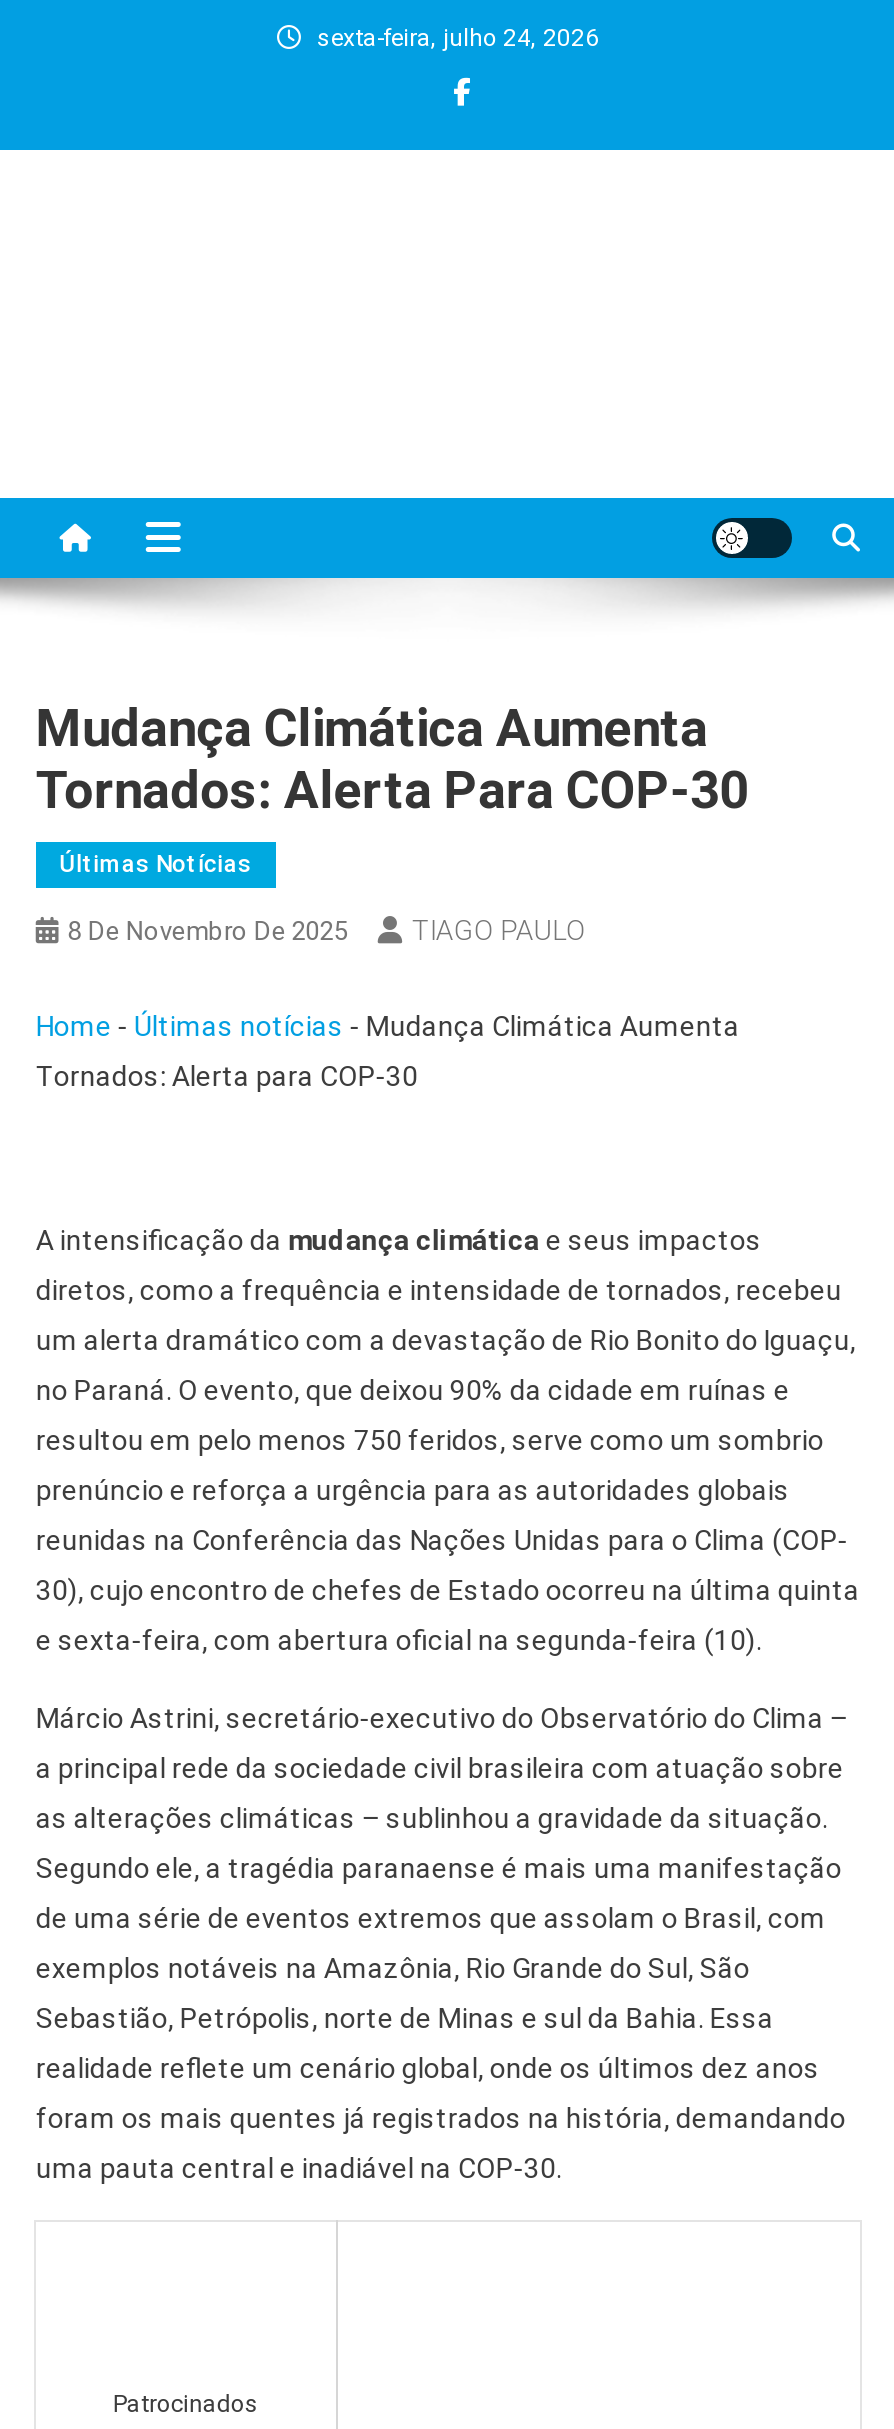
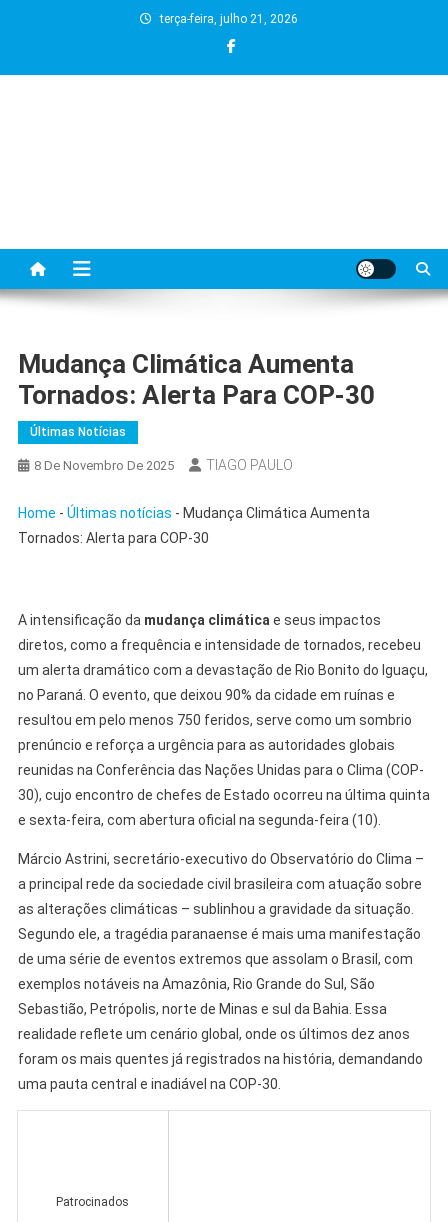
- sexta-feira, julho 24, 2026
+ terça-feira, julho 21, 2026
